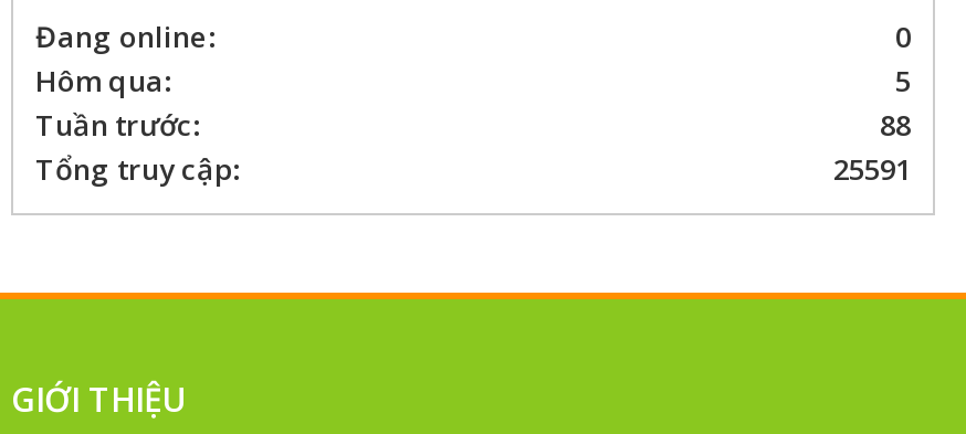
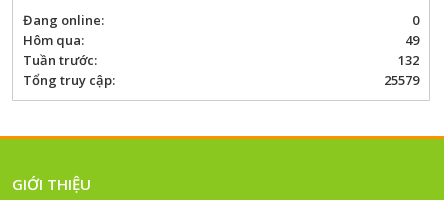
- 5
+ 49

- 88
+ 132

- 25591
+ 25579
